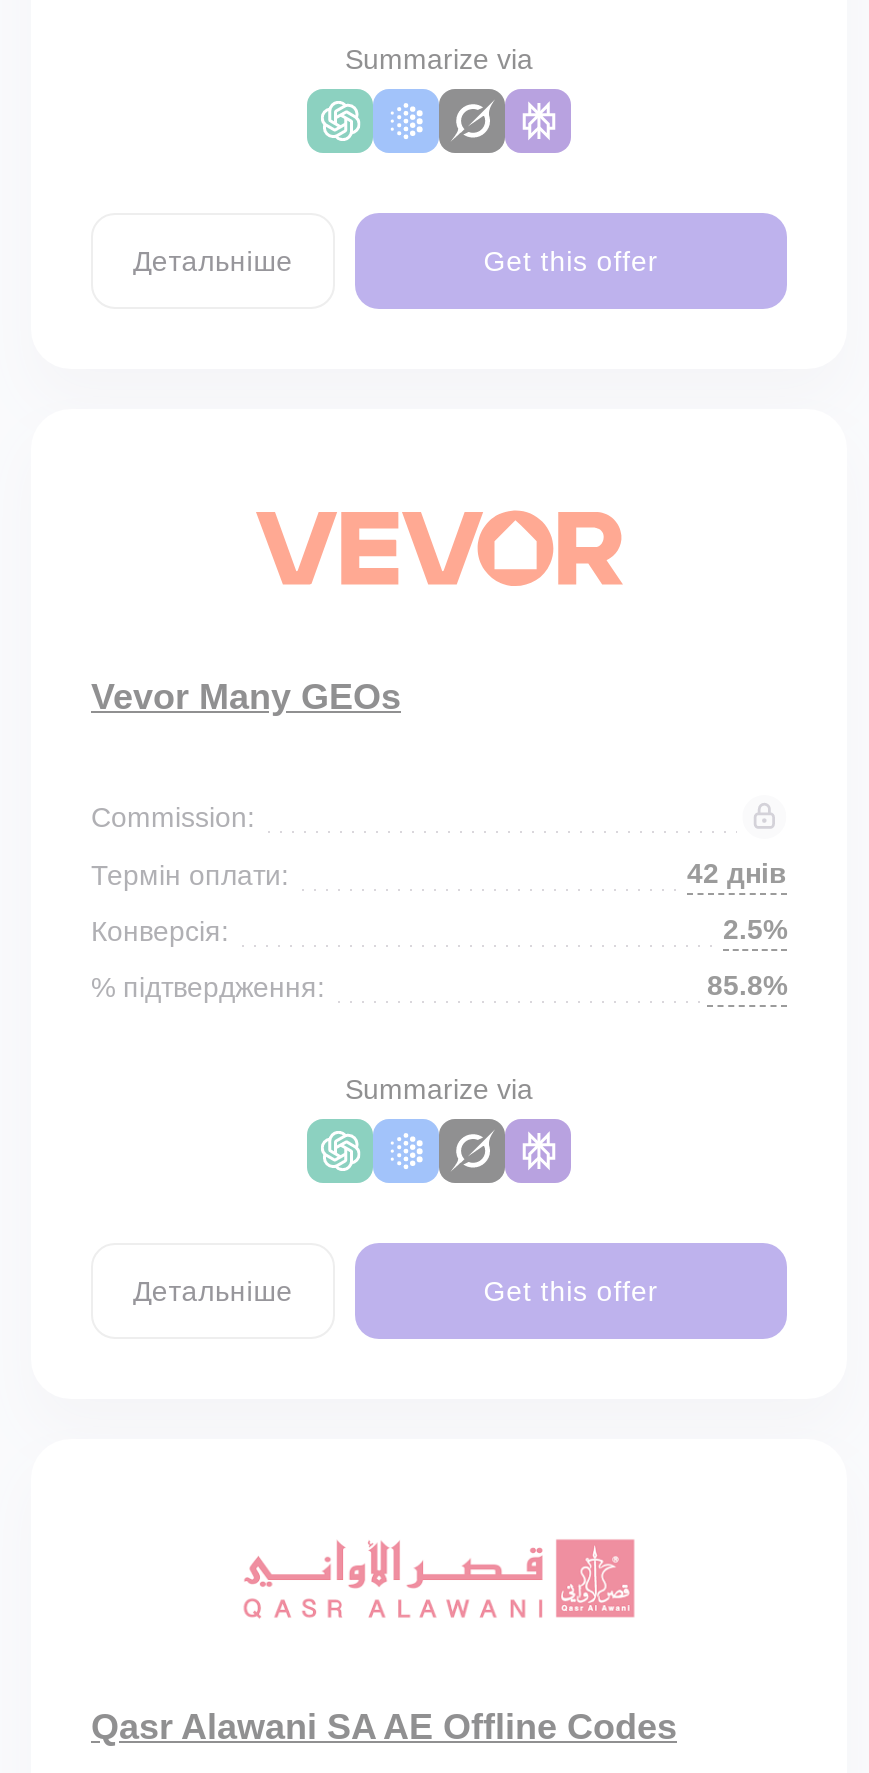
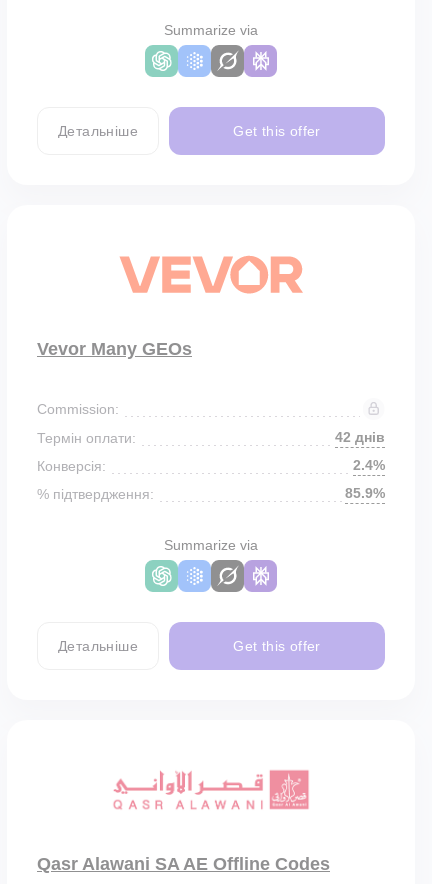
- 2.5%
+ 2.4%

- 85.8%
+ 85.9%
